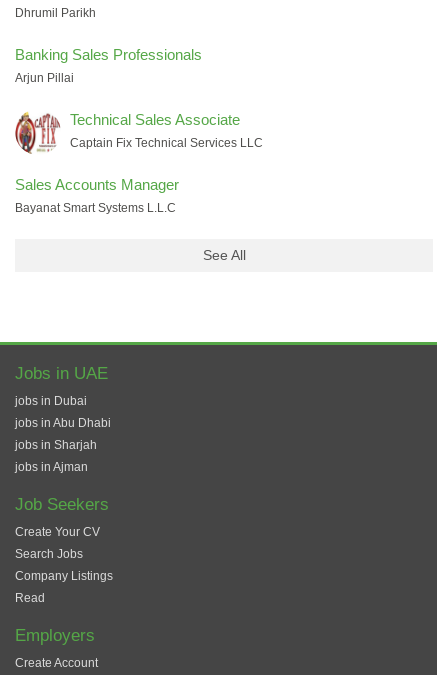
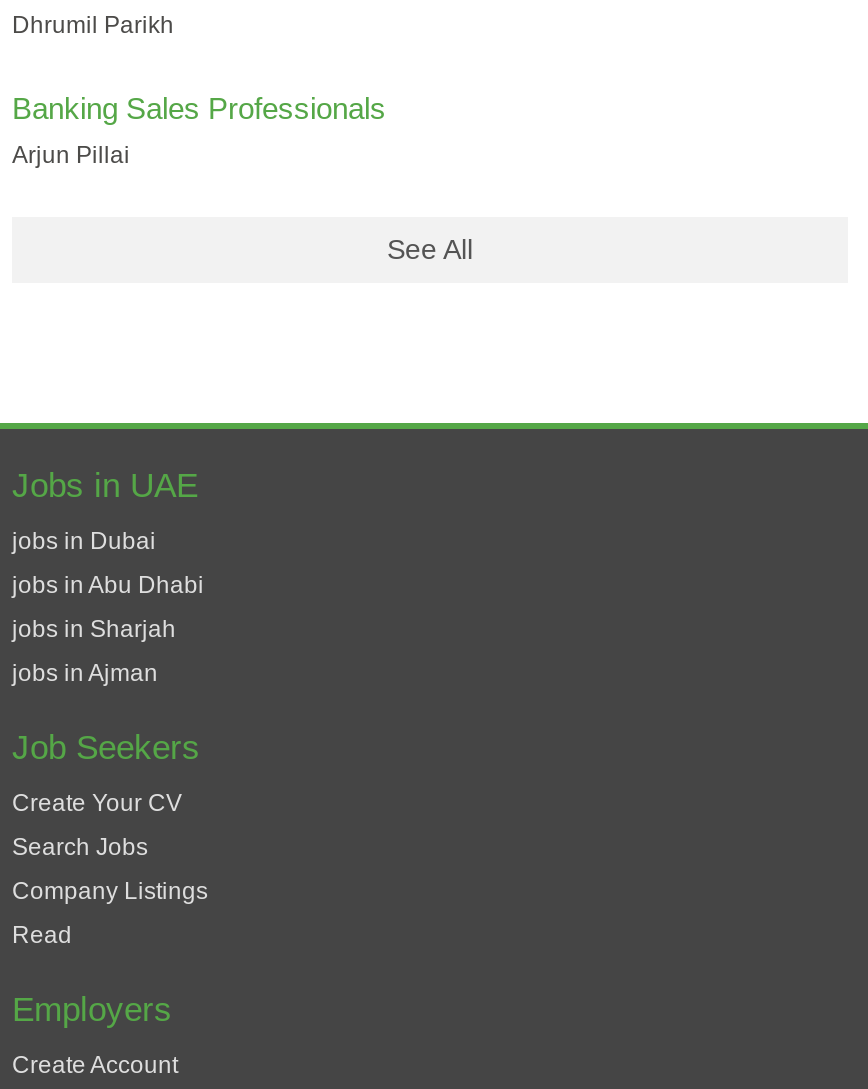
- [image]
- Technical Sales Associate
- Captain Fix Technical Services LLC
- Sales Accounts Manager
- Bayanat Smart Systems L.L.C
